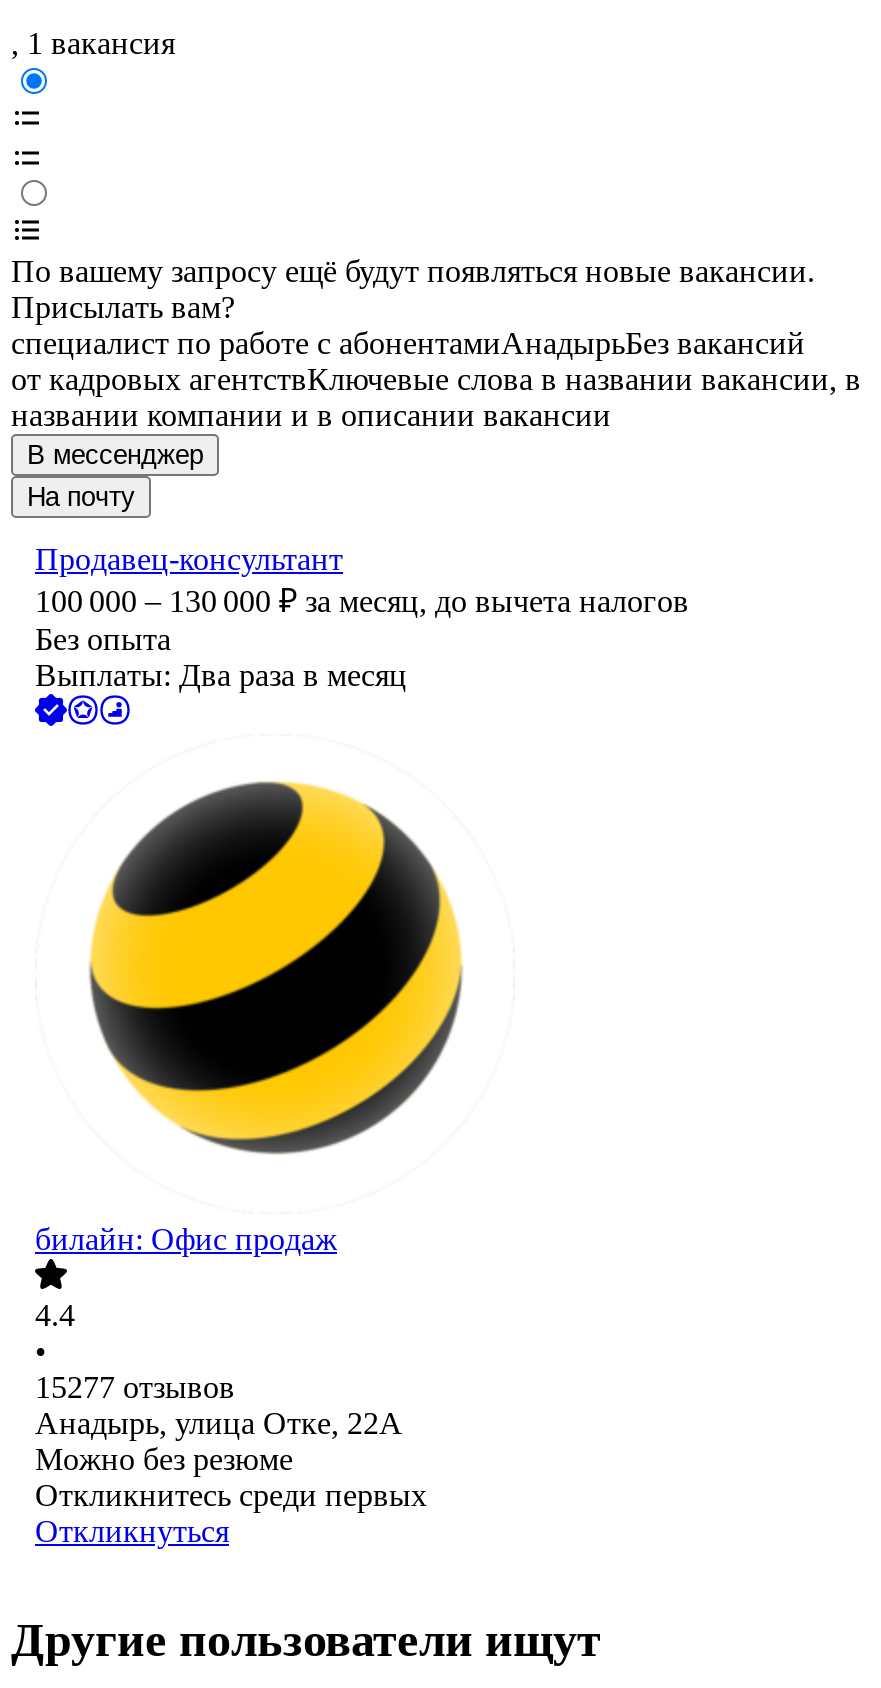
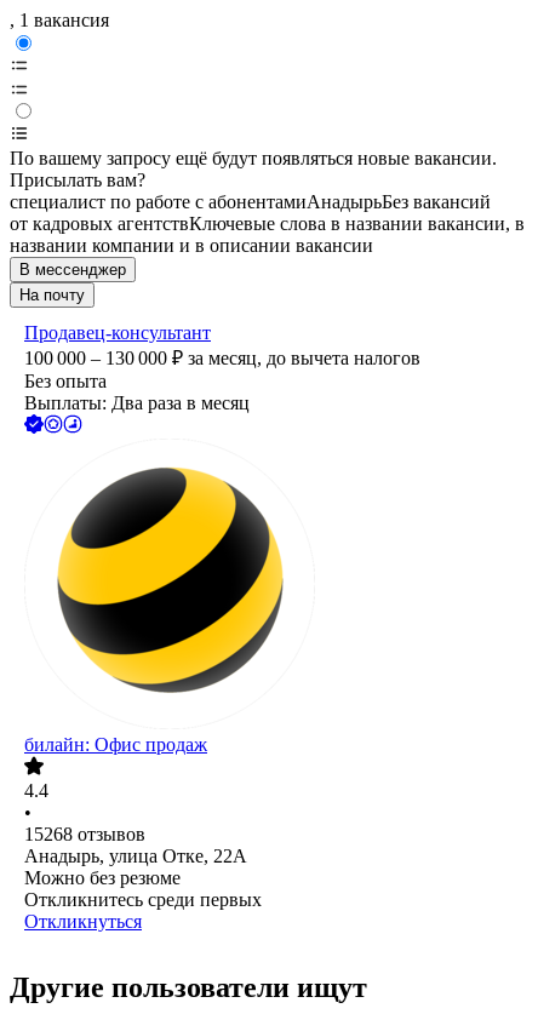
- 15277 отзывов
+ 15268 отзывов
